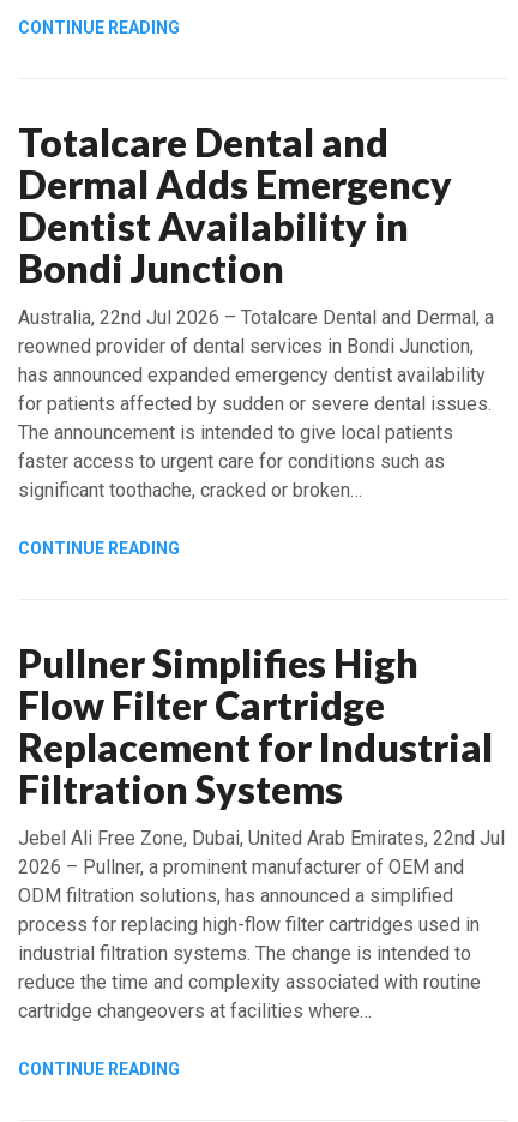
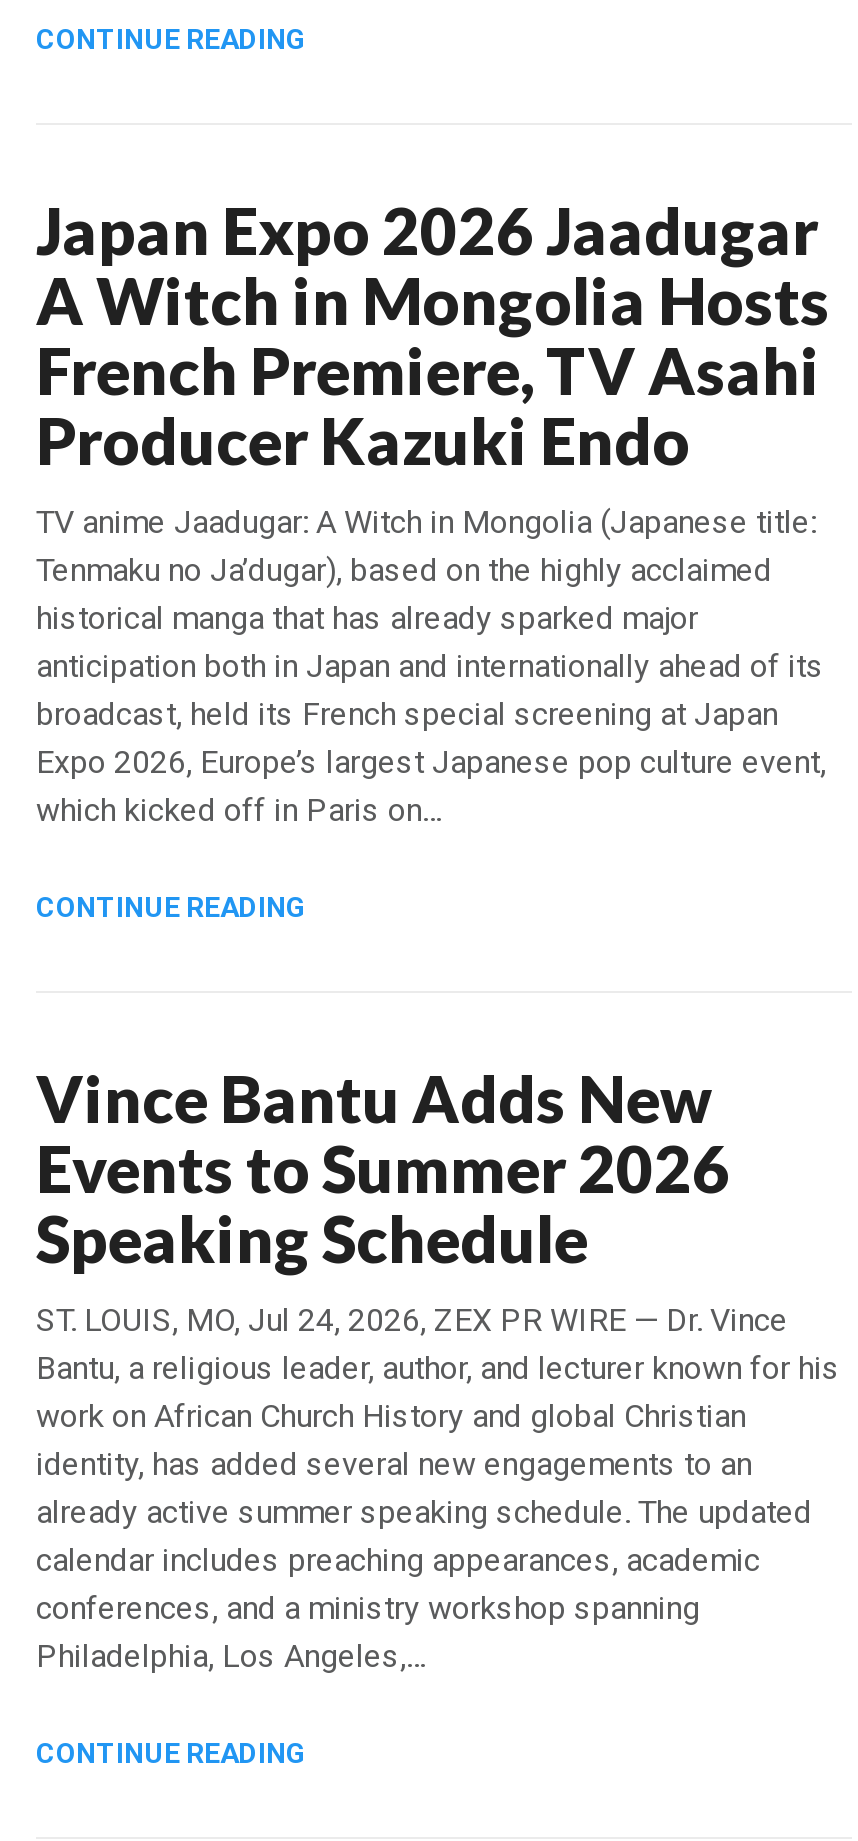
- Totalcare Dental and
- Dermal Adds Emergency
- Dentist Availability in
- Bondi Junction
- Australia, 22nd Jul 2026 – Totalcare Dental and Dermal, a
- reowned provider of dental services in Bondi Junction,
- has announced expanded emergency dentist availability
- for patients affected by sudden or severe dental issues.
- The announcement is intended to give local patients
- faster access to urgent care for conditions such as
- significant toothache, cracked or broken…
+ Japan Expo 2026 Jaadugar
+ A Witch in Mongolia Hosts
+ French Premiere, TV Asahi
+ Producer Kazuki Endo
+ TV anime Jaadugar: A Witch in Mongolia (Japanese title:
+ Tenmaku no Ja’dugar), based on the highly acclaimed
+ historical manga that has already sparked major
+ anticipation both in Japan and internationally ahead of its
+ broadcast, held its French special screening at Japan
+ Expo 2026, Europe’s largest Japanese pop culture event,
+ which kicked off in Paris on…

- Pullner Simplifies High
- Flow Filter Cartridge
- Replacement for Industrial
- Filtration Systems
- Jebel Ali Free Zone, Dubai, United Arab Emirates, 22nd Jul
- 2026 – Pullner, a prominent manufacturer of OEM and
- ODM filtration solutions, has announced a simplified
- process for replacing high-flow filter cartridges used in
- industrial filtration systems. The change is intended to
- reduce the time and complexity associated with routine
- cartridge changeovers at facilities where…
+ Vince Bantu Adds New
+ Events to Summer 2026
+ Speaking Schedule
+ ST. LOUIS, MO, Jul 24, 2026, ZEX PR WIRE — Dr. Vince
+ Bantu, a religious leader, author, and lecturer known for his
+ work on African Church History and global Christian
+ identity, has added several new engagements to an
+ already active summer speaking schedule. The updated
+ calendar includes preaching appearances, academic
+ conferences, and a ministry workshop spanning
+ Philadelphia, Los Angeles,…
